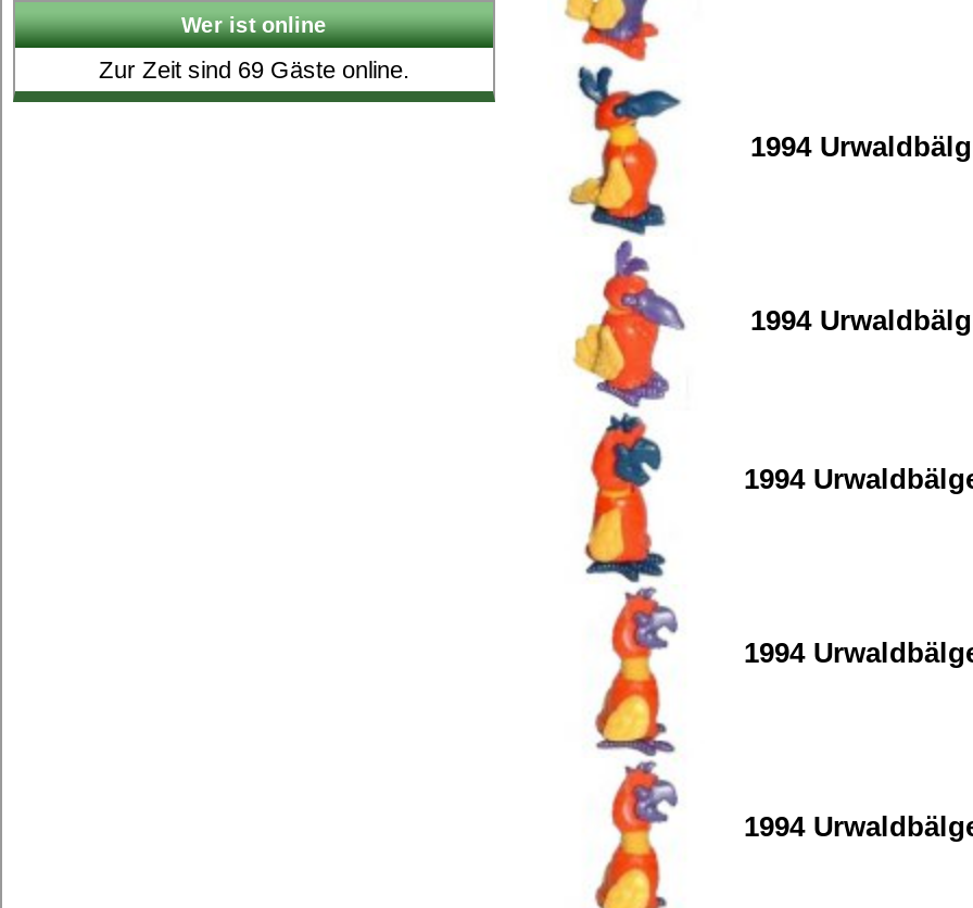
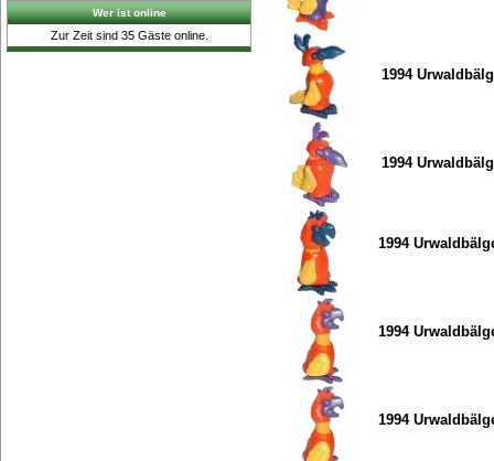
- Zur Zeit sind 69 Gäste online.
+ Zur Zeit sind 35 Gäste online.
